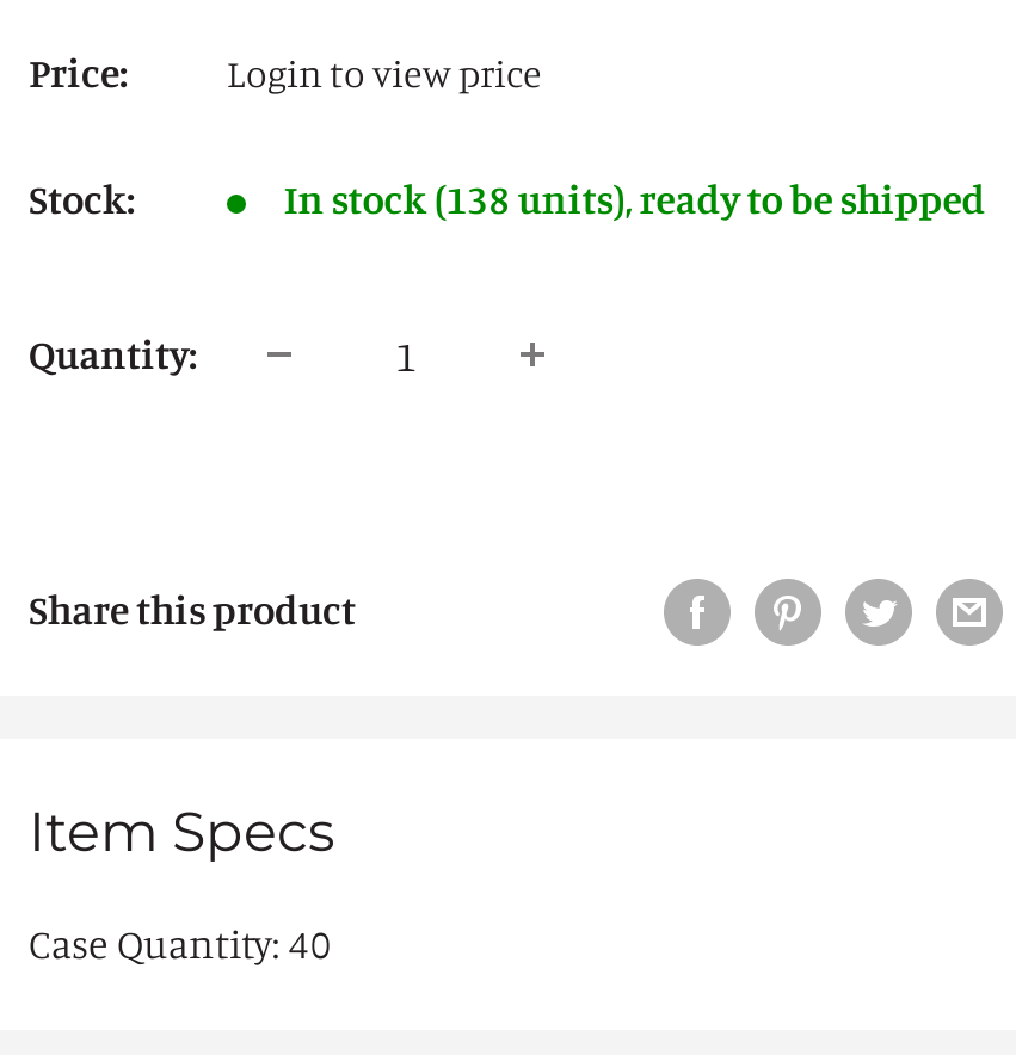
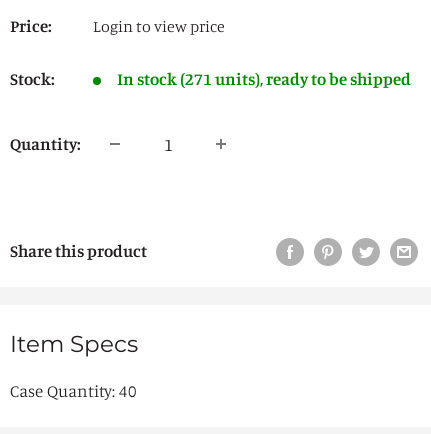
- In stock (138 units), ready to be shipped
+ In stock (271 units), ready to be shipped
